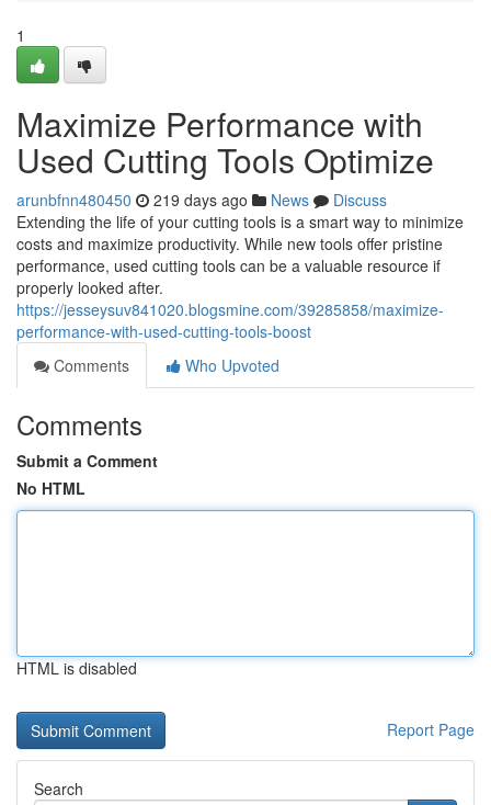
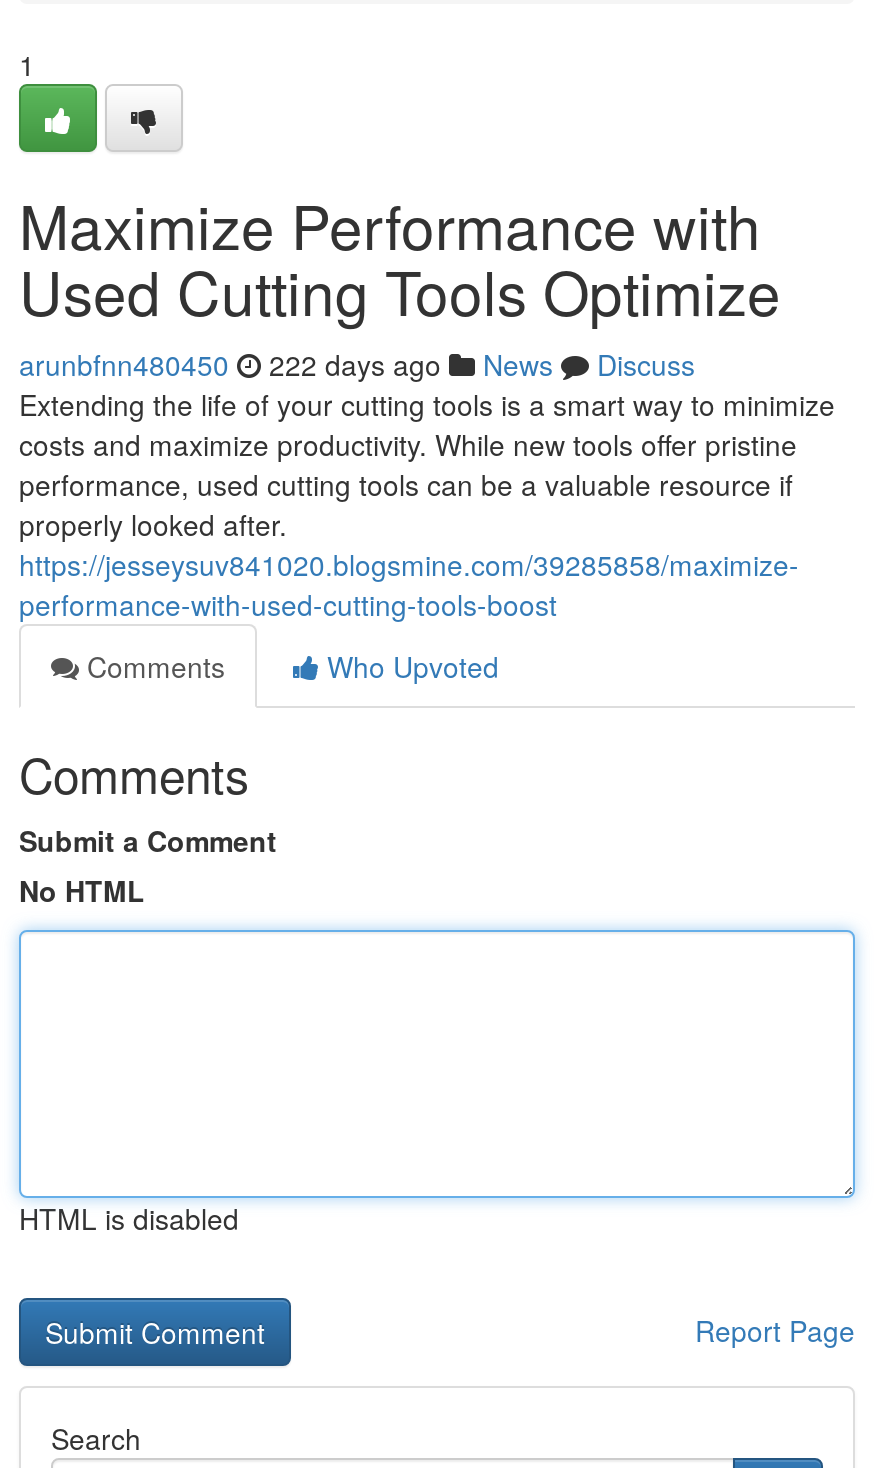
- arunbfnn480450 219 days ago News Discuss
+ arunbfnn480450 222 days ago News Discuss
